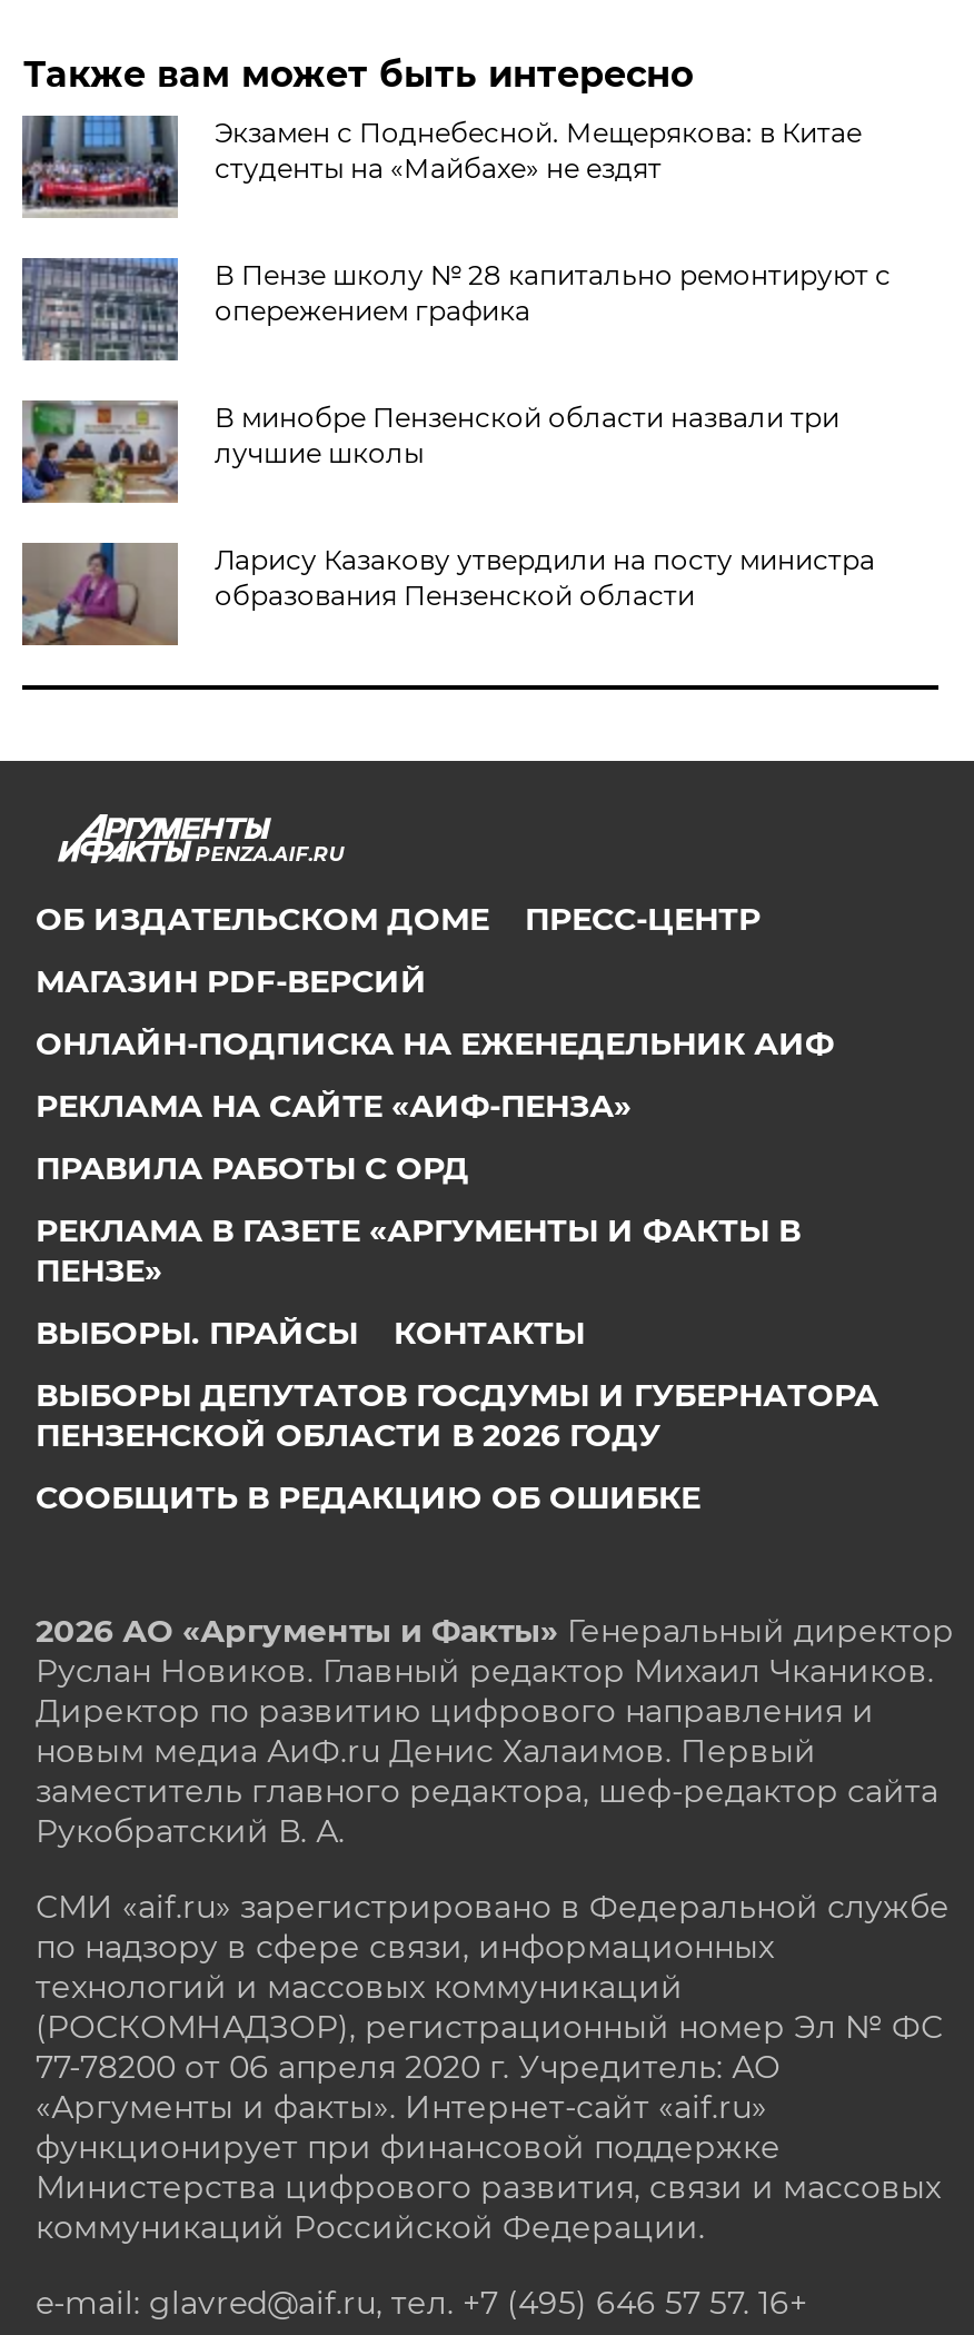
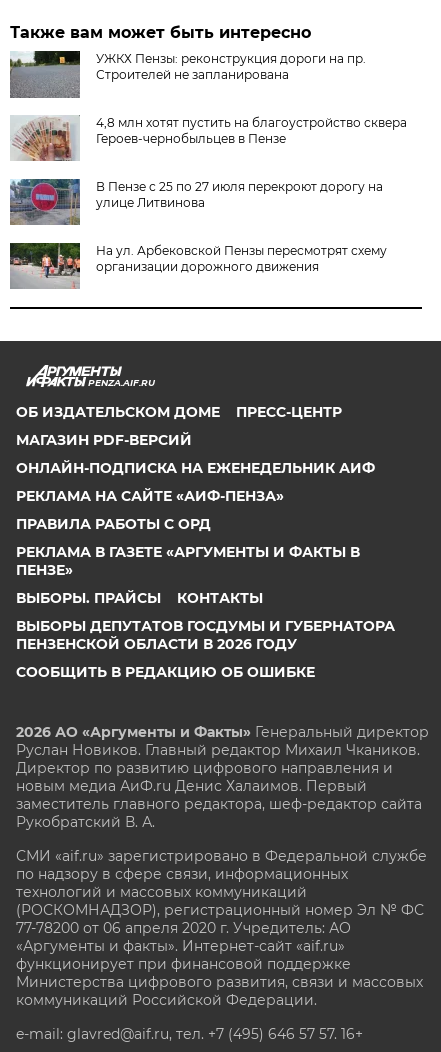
- [image]
- Экзамен с Поднебесной. Мещерякова: в Китае
- студенты на «Майбахе» не ездят
+ [image]
+ УЖКХ Пензы: реконструкция дороги на пр.
+ Строителей не запланирована

- [image]
- В Пензе школу № 28 капитально ремонтируют с
- опережением графика
+ [image]
+ 4,8 млн хотят пустить на благоустройство сквера
+ Героев-чернобыльцев в Пензе

- [image]
- В минобре Пензенской области назвали три
- лучшие школы
+ [image]
+ В Пензе с 25 по 27 июля перекроют дорогу на
+ улице Литвинова

- [image]
- Ларису Казакову утвердили на посту министра
- образования Пензенской области
+ [image]
+ На ул. Арбековской Пензы пересмотрят схему
+ организации дорожного движения
